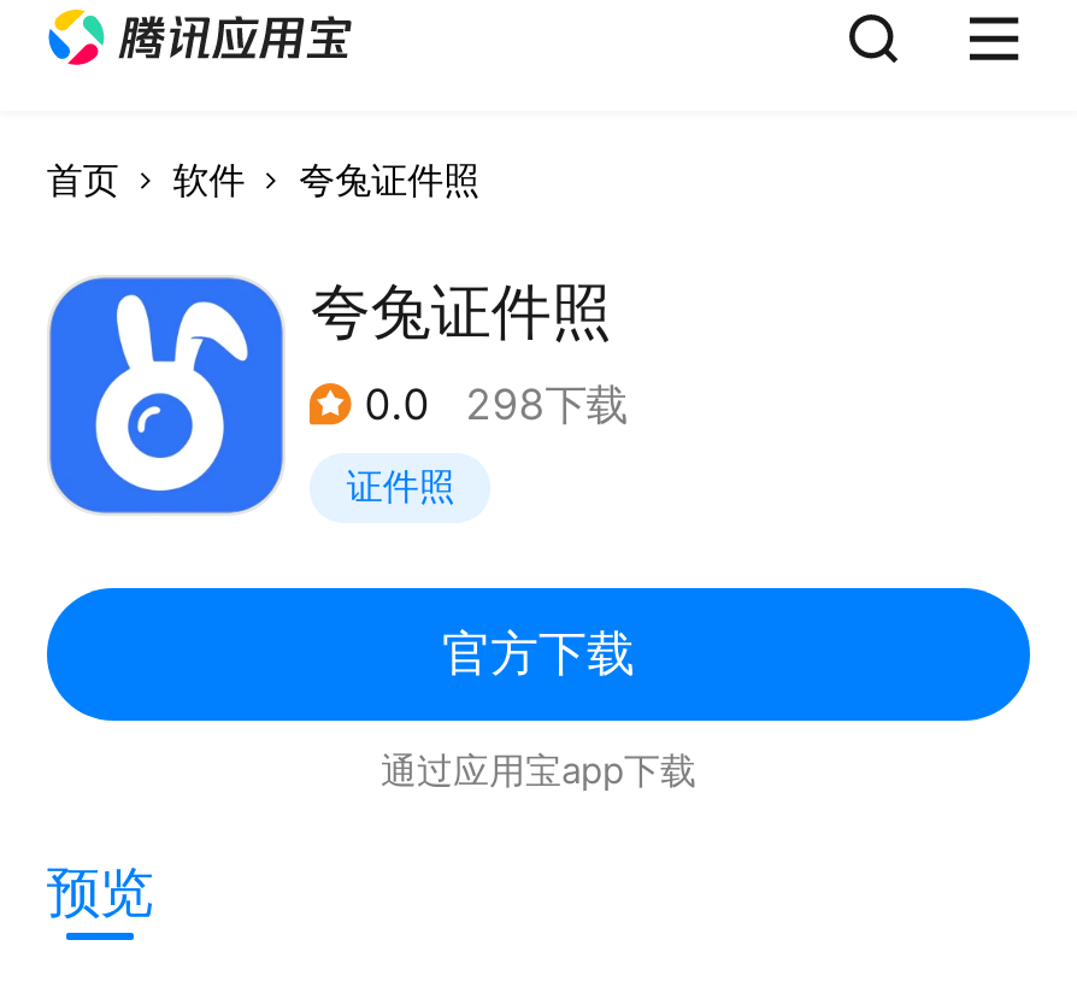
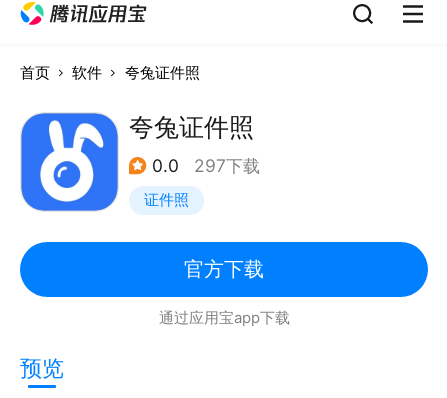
- 0.0 298下载
+ 0.0 297下载
